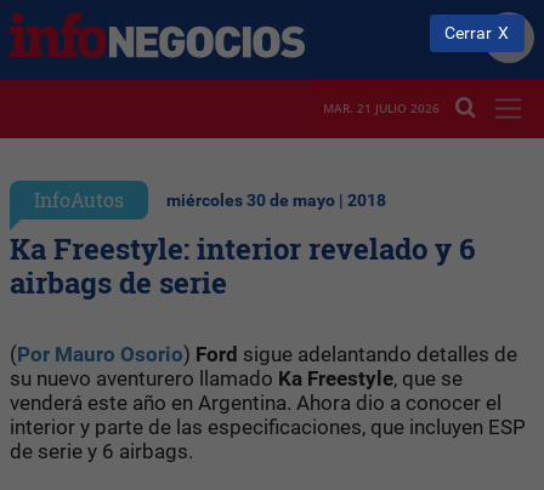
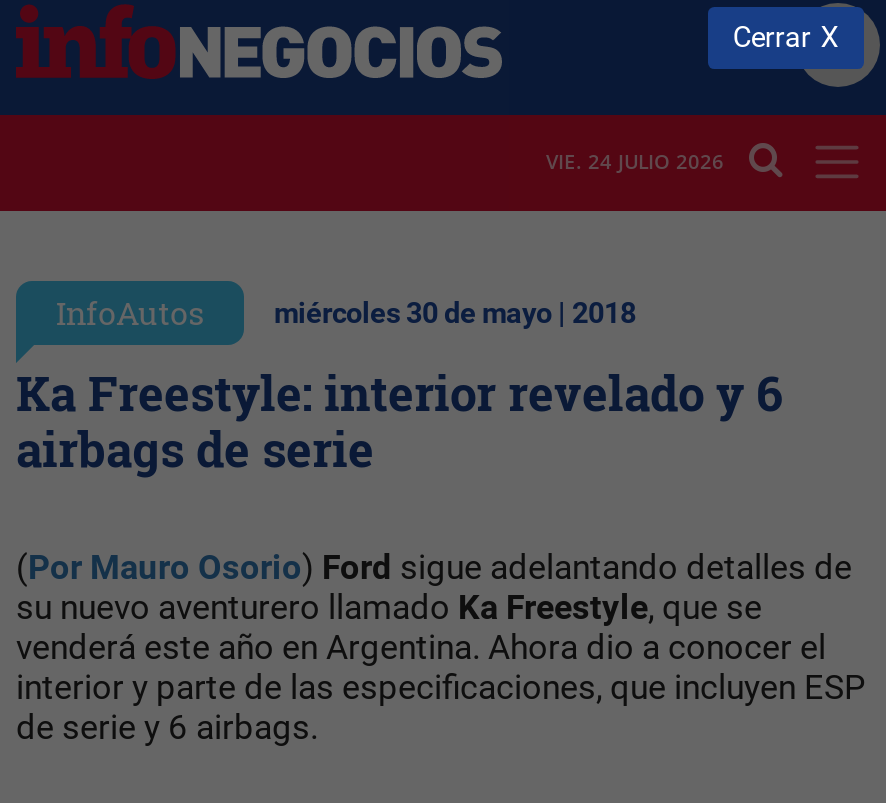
- MAR. 21 JULIO 2026
+ VIE. 24 JULIO 2026
